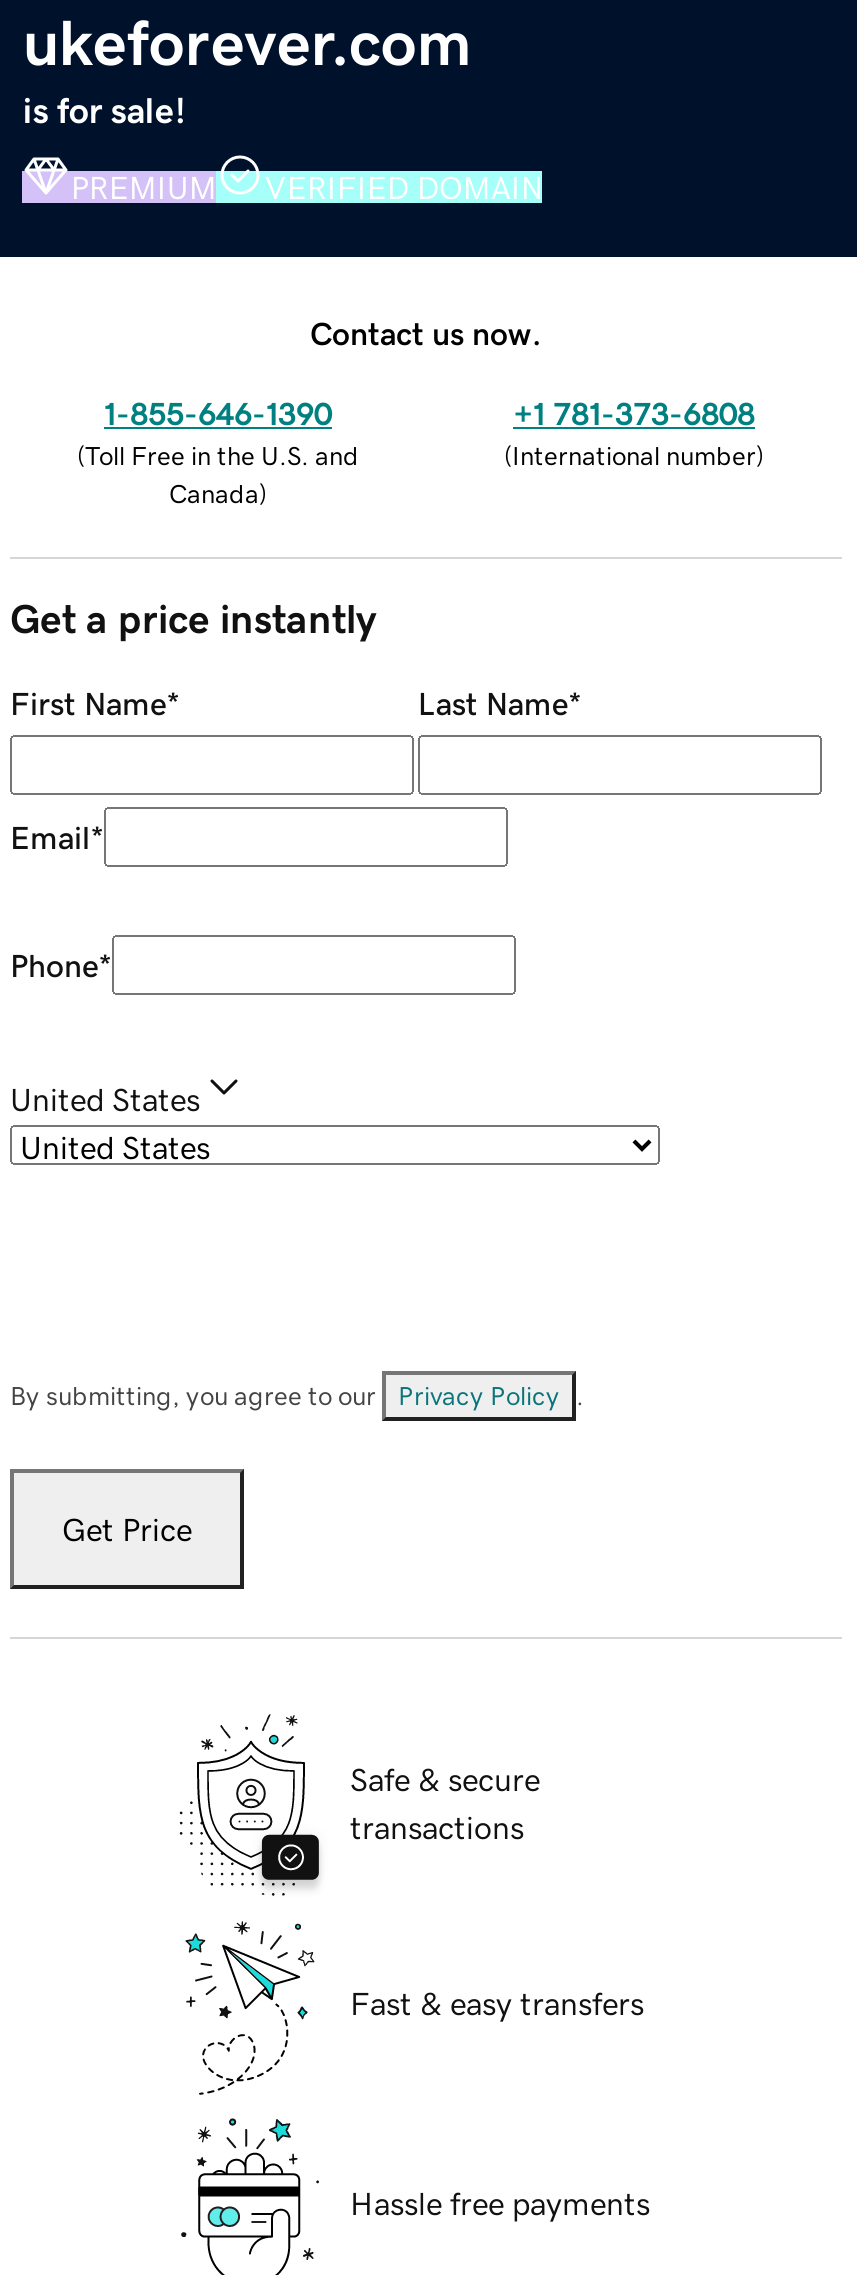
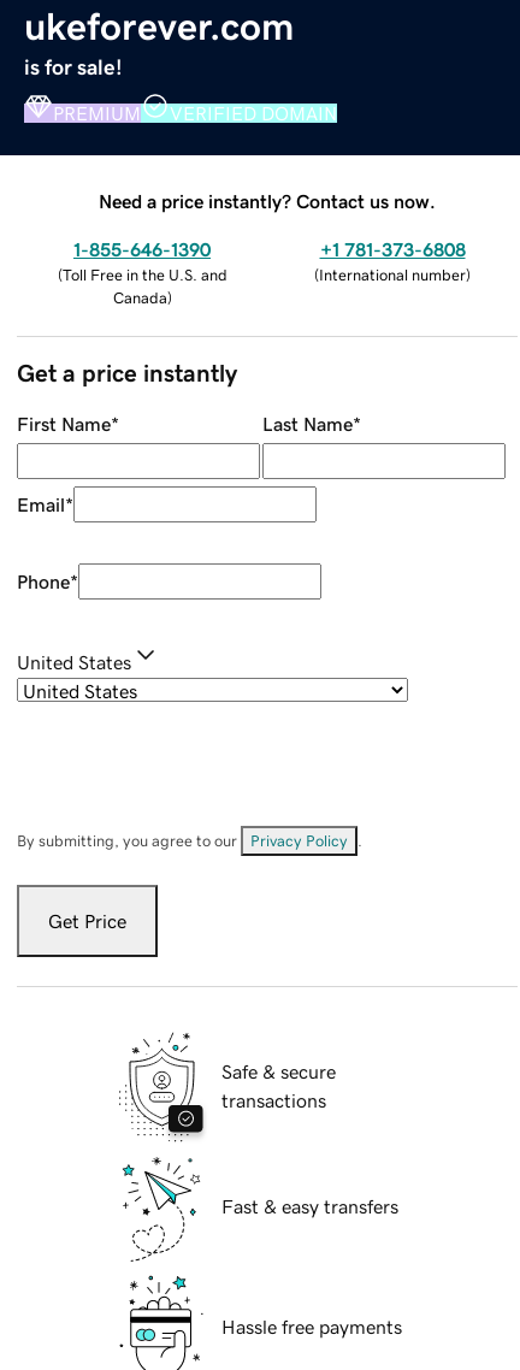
- Contact us now.
+ Need a price instantly? Contact us now.
